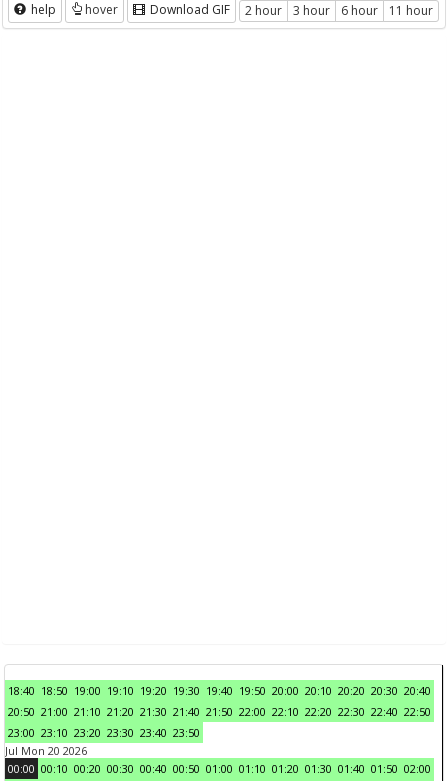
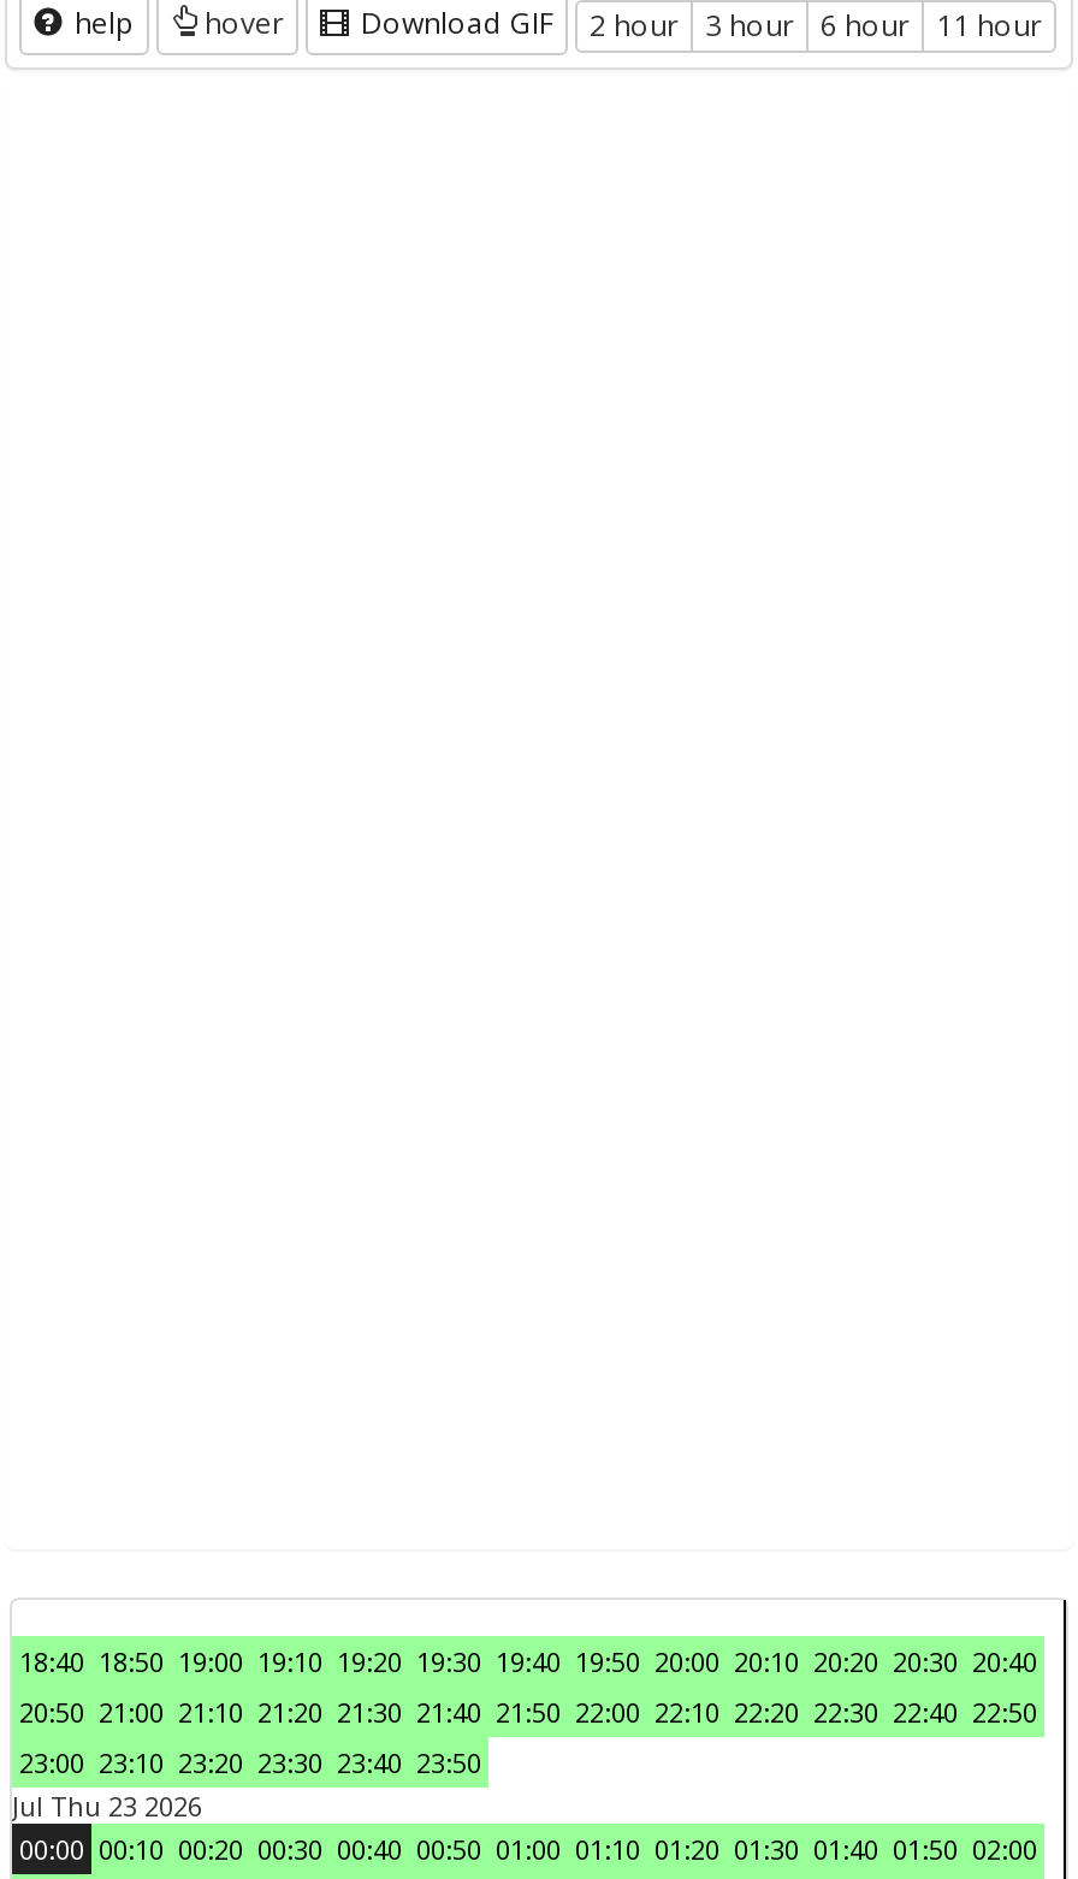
- Jul Mon 20 2026
+ Jul Thu 23 2026
